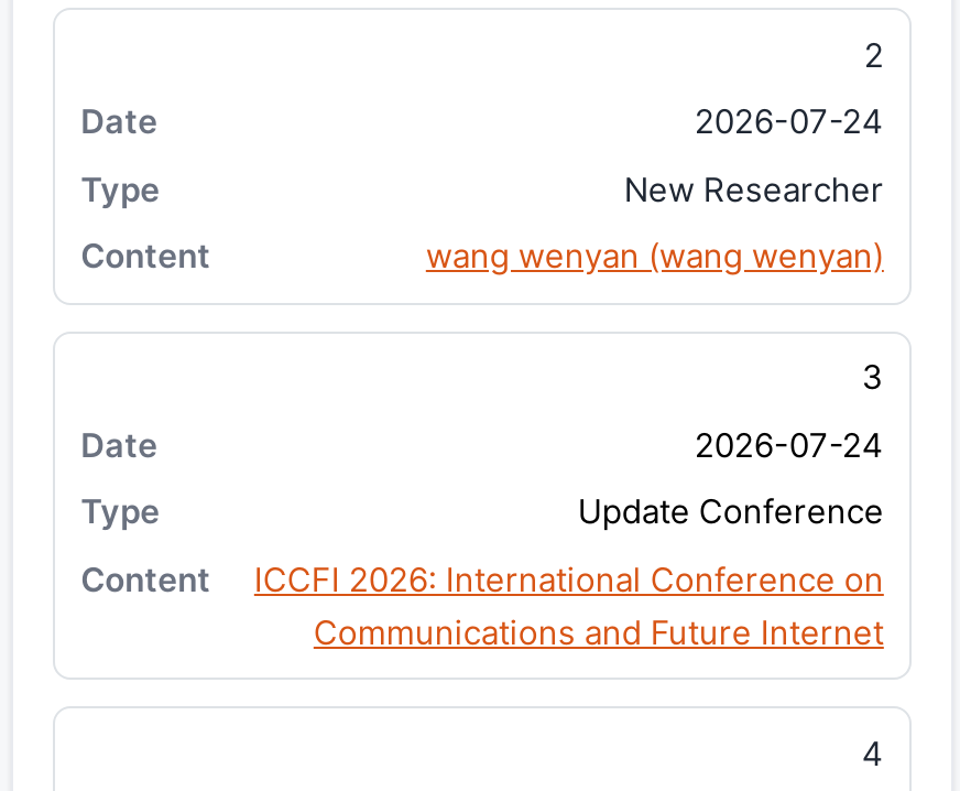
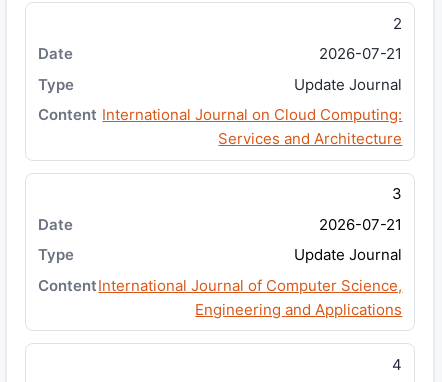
- 2026-07-24
+ 2026-07-21

- New Researcher
+ Update Journal

- wang wenyan (wang wenyan)
+ International Journal on Cloud Computing:
+ Services and Architecture

- 2026-07-24
+ 2026-07-21

- Update Conference
+ Update Journal

- ICCFI 2026: International Conference on
- Communications and Future Internet
+ International Journal of Computer Science,
+ Engineering and Applications
